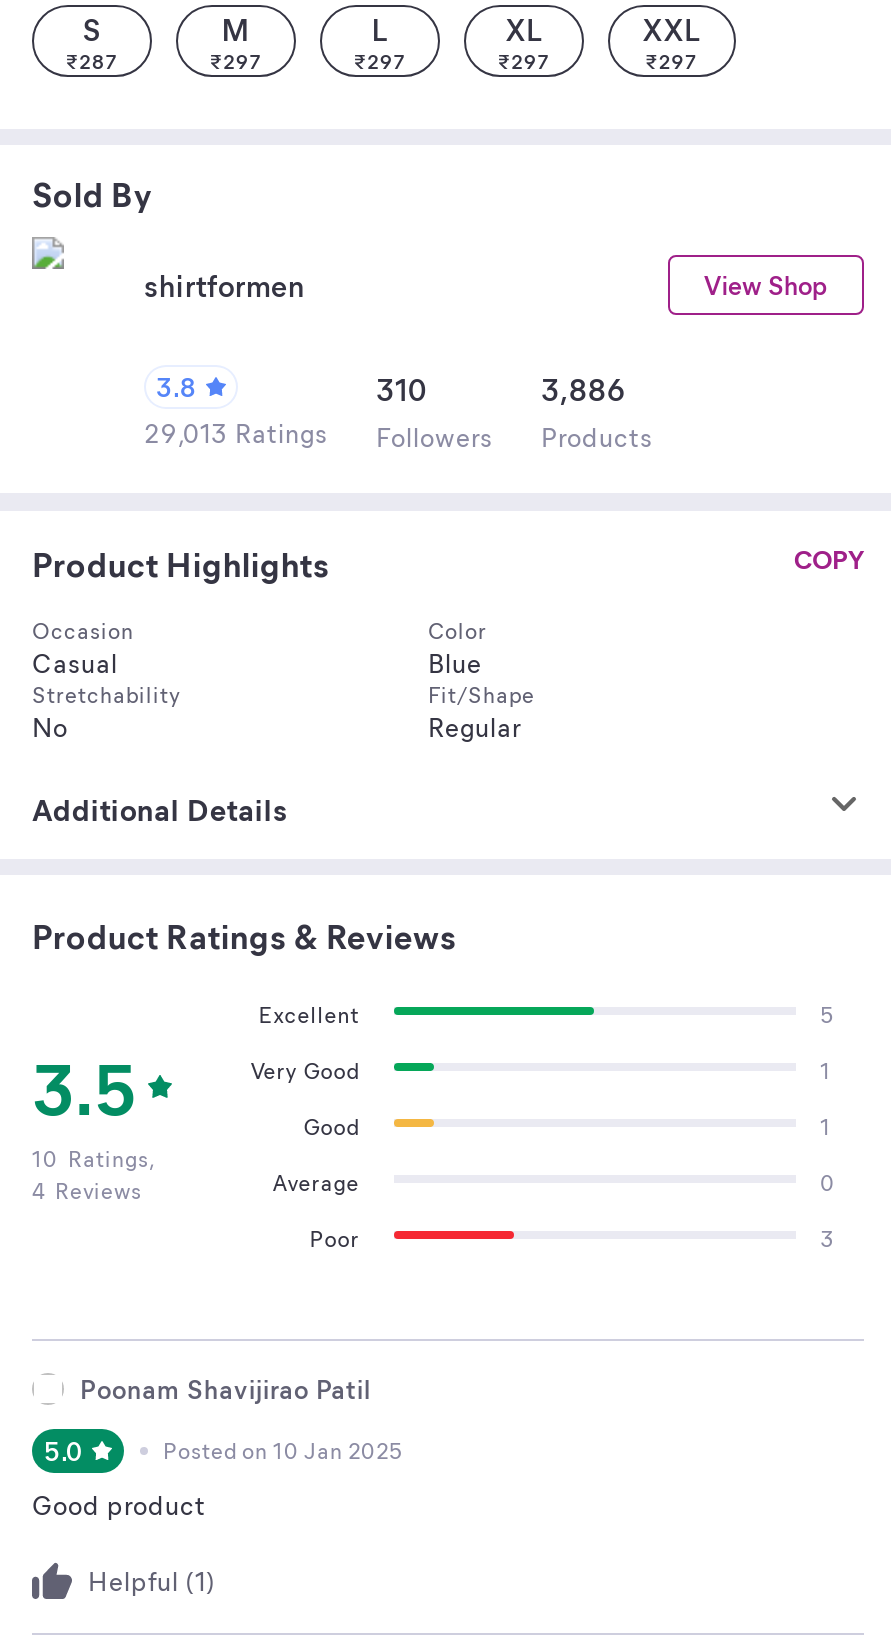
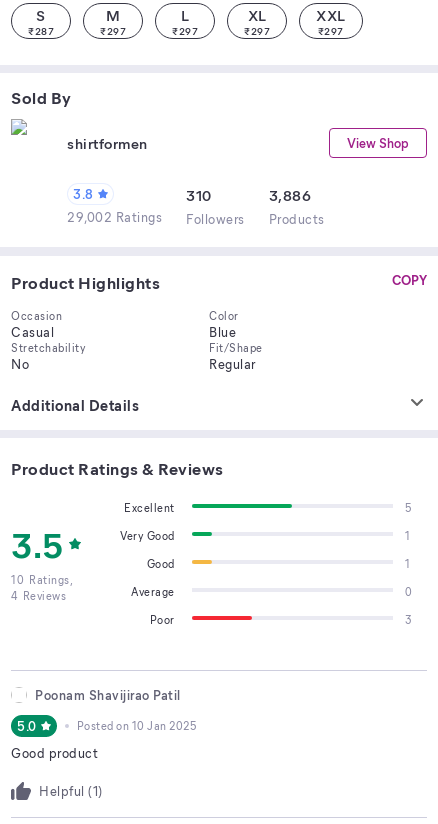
- 29,013 Ratings Followers Products
+ 29,002 Ratings Followers Products
